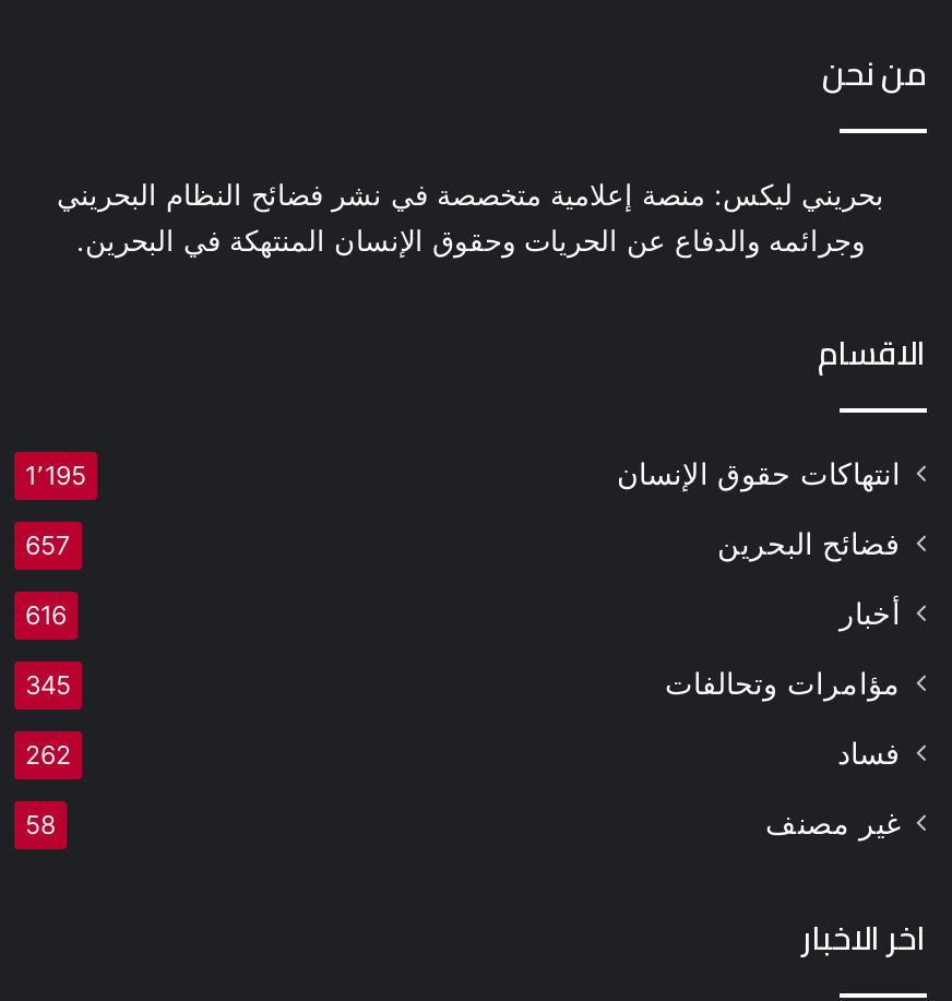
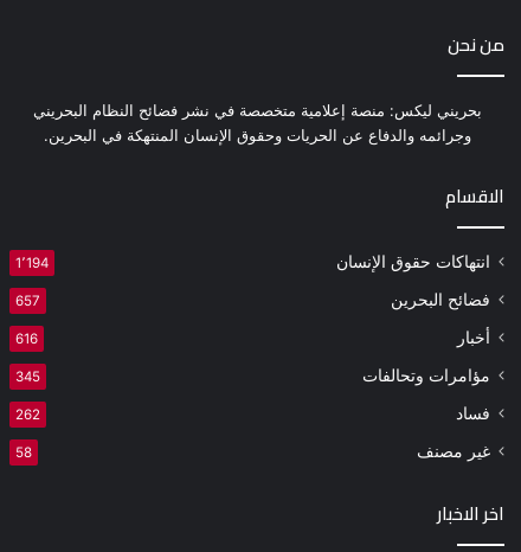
- 1٬195
+ 1٬194
